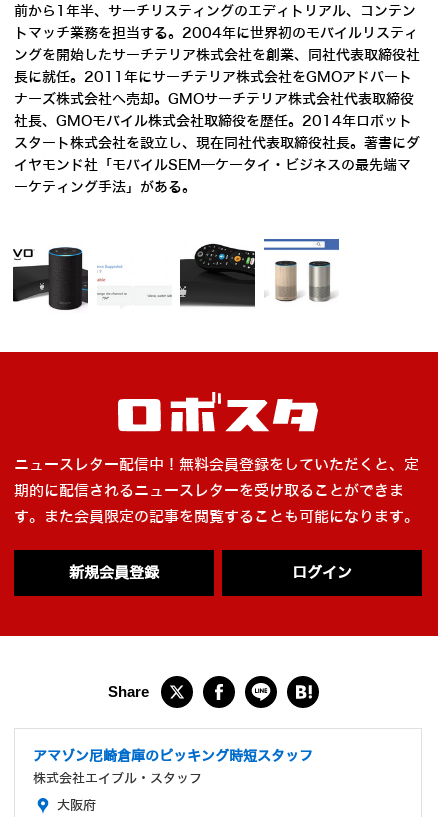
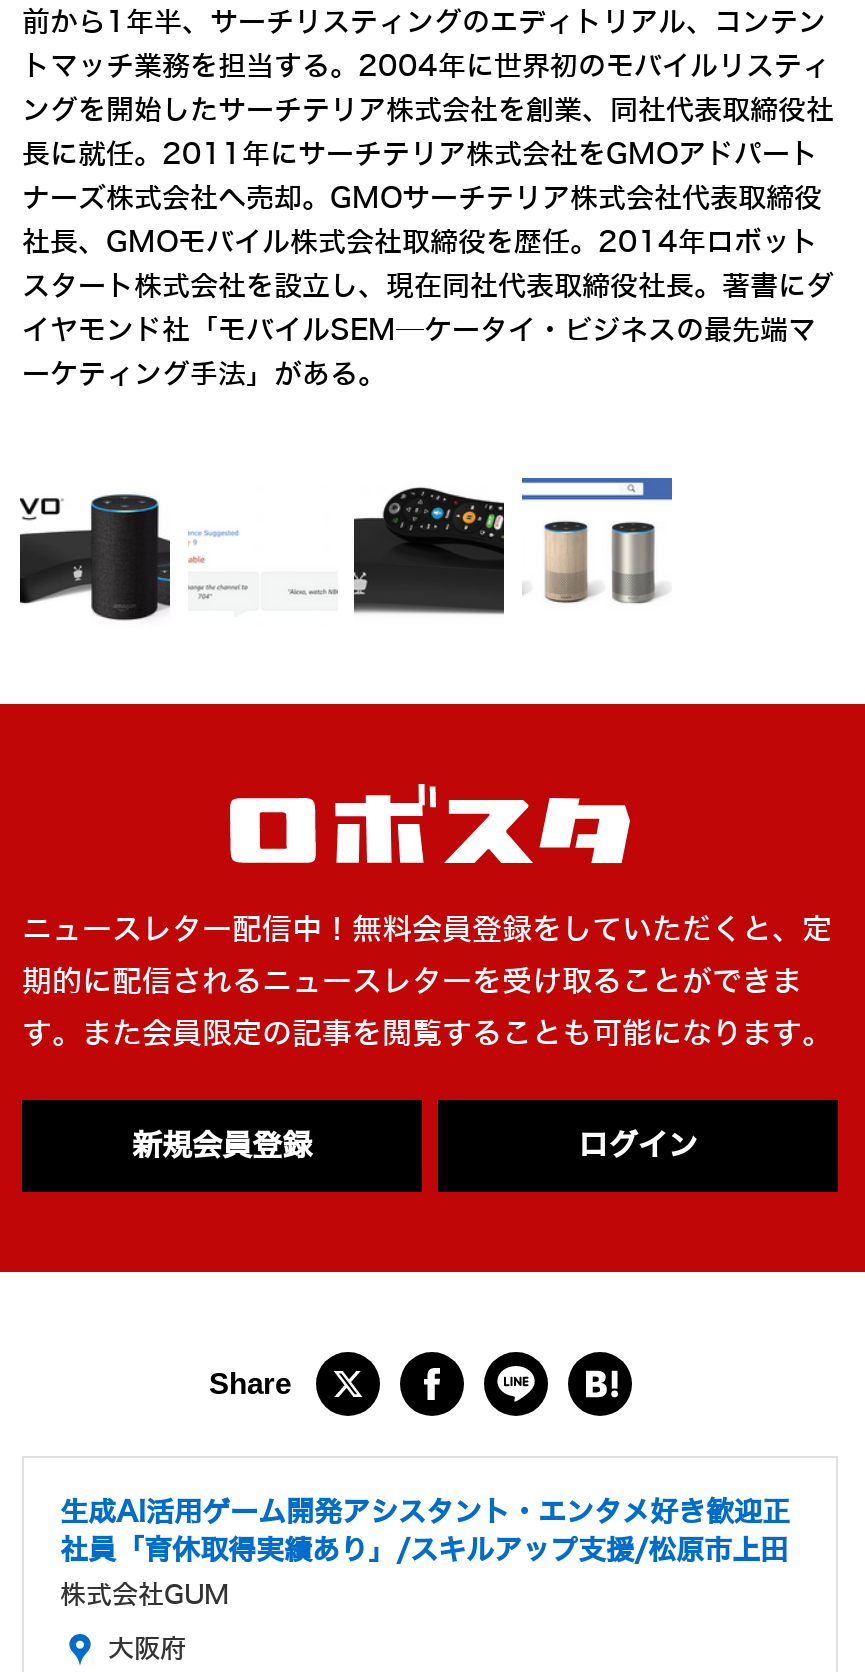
- アマゾン尼崎倉庫のピッキング時短スタッフ
+ 生成AI活用ゲーム開発アシスタント・エンタメ好き歓迎正
+ 社員「育休取得実績あり」/スキルアップ支援/松原市上田

- 株式会社エイブル・スタッフ
+ 株式会社GUM
